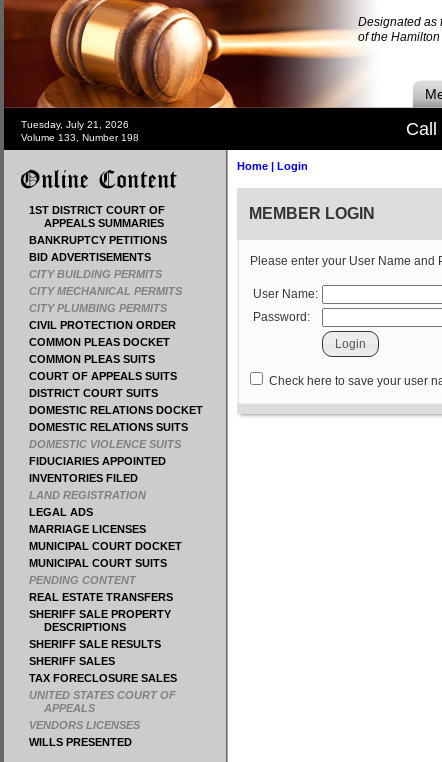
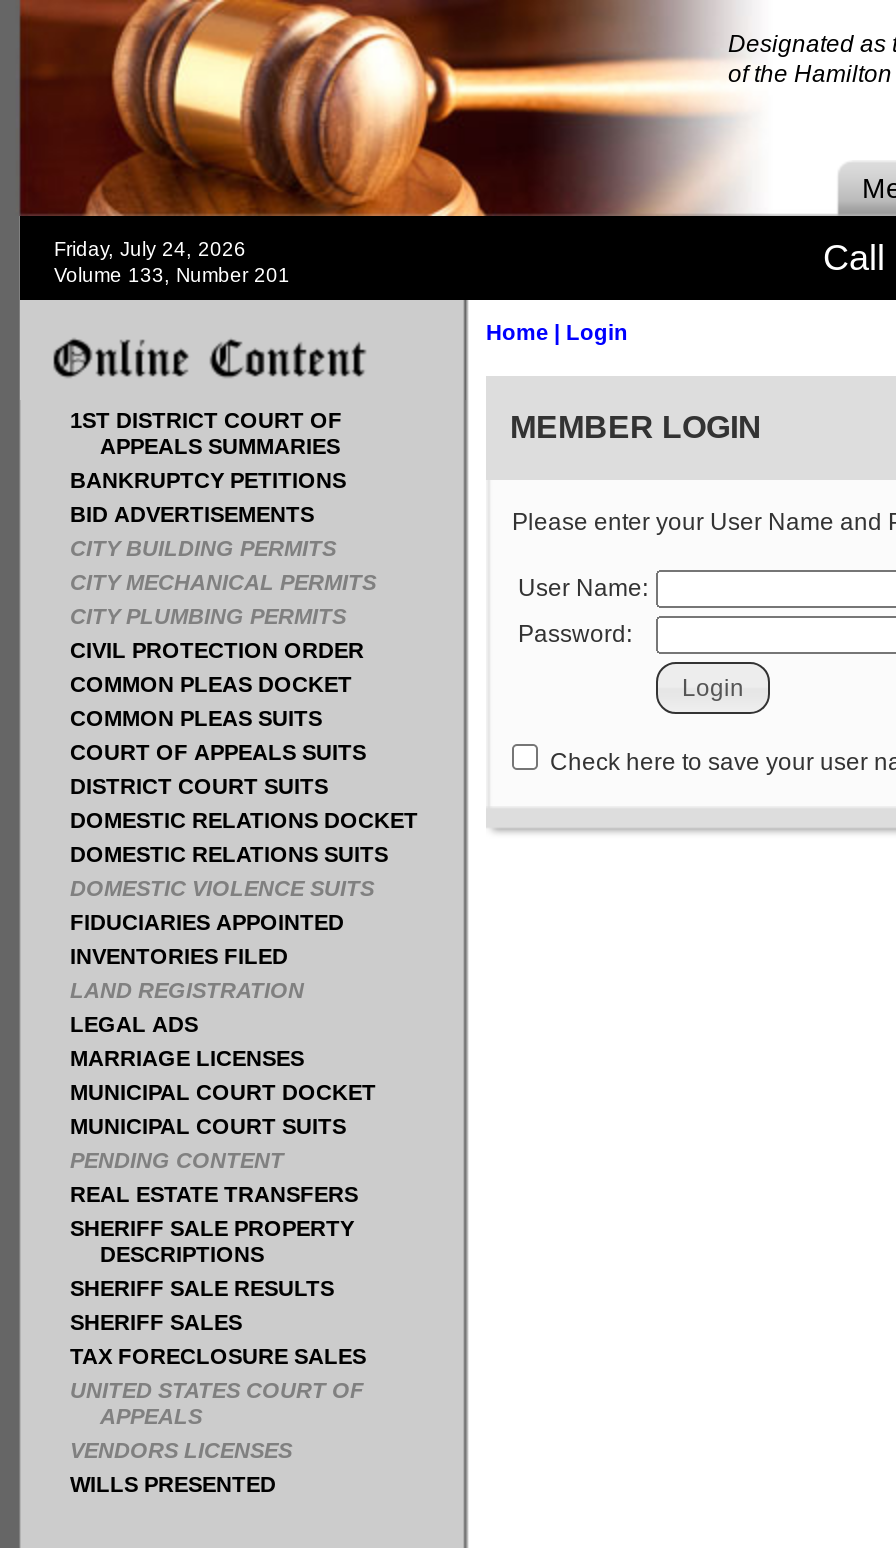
- Tuesday, July 21, 2026
+ Friday, July 24, 2026

- Volume 133, Number 198
+ Volume 133, Number 201
